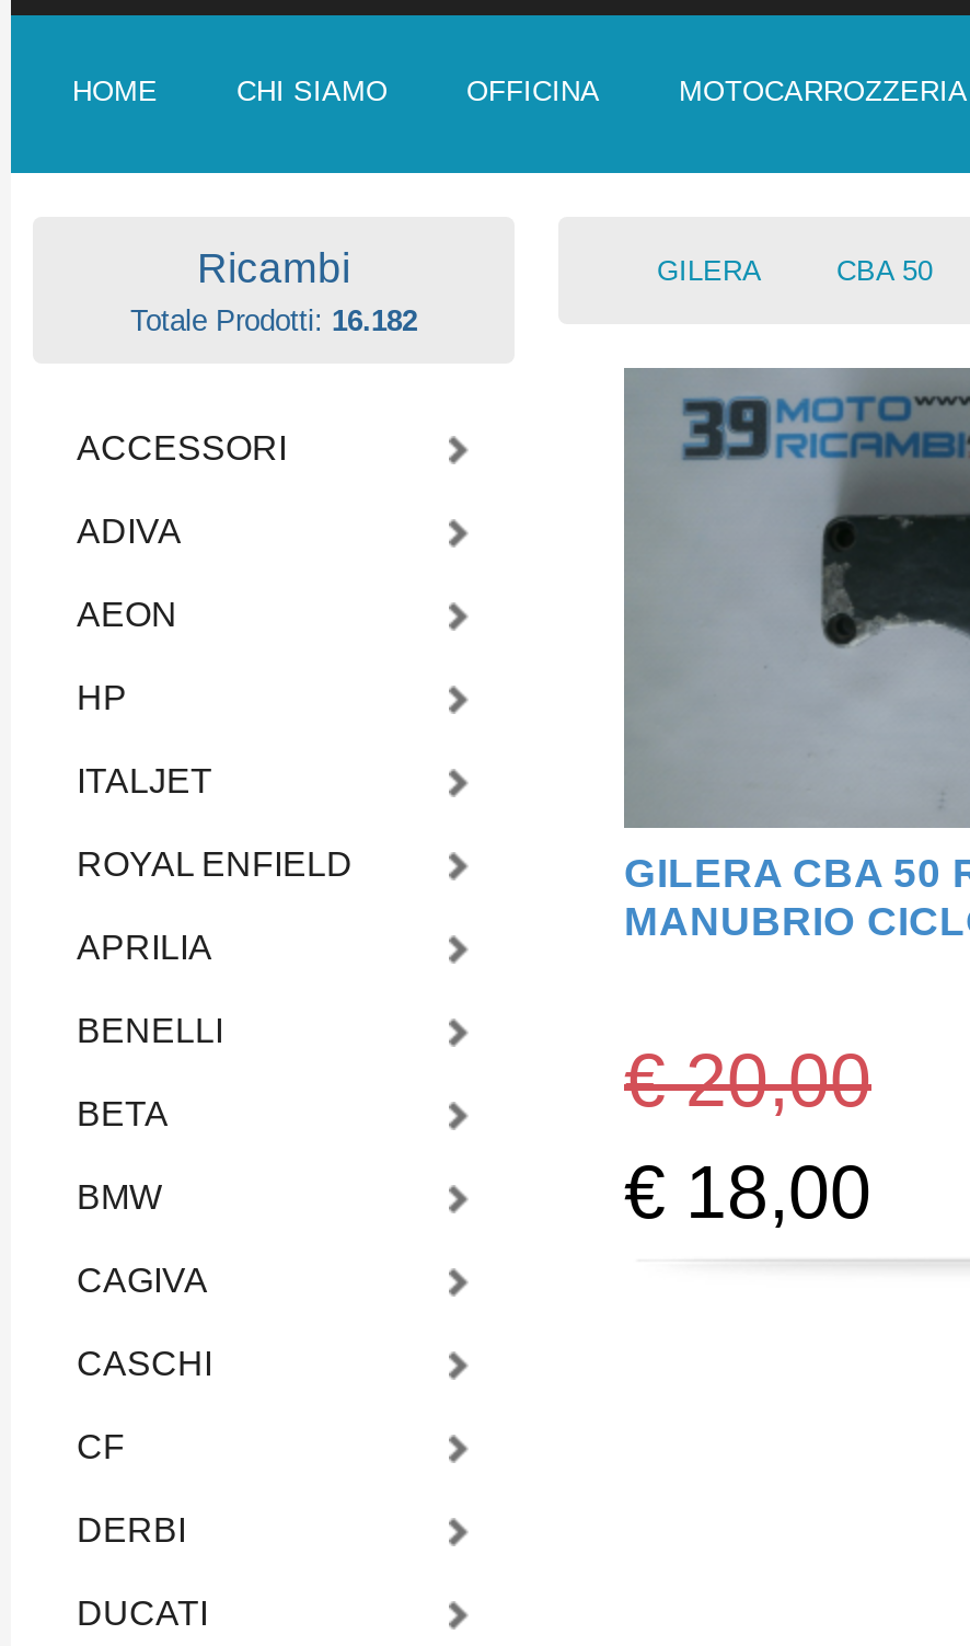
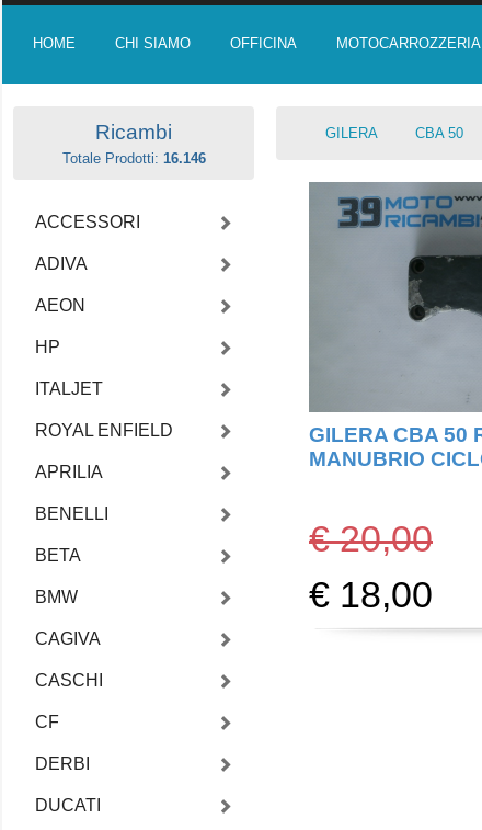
- Totale Prodotti: 16.182
+ Totale Prodotti: 16.146
